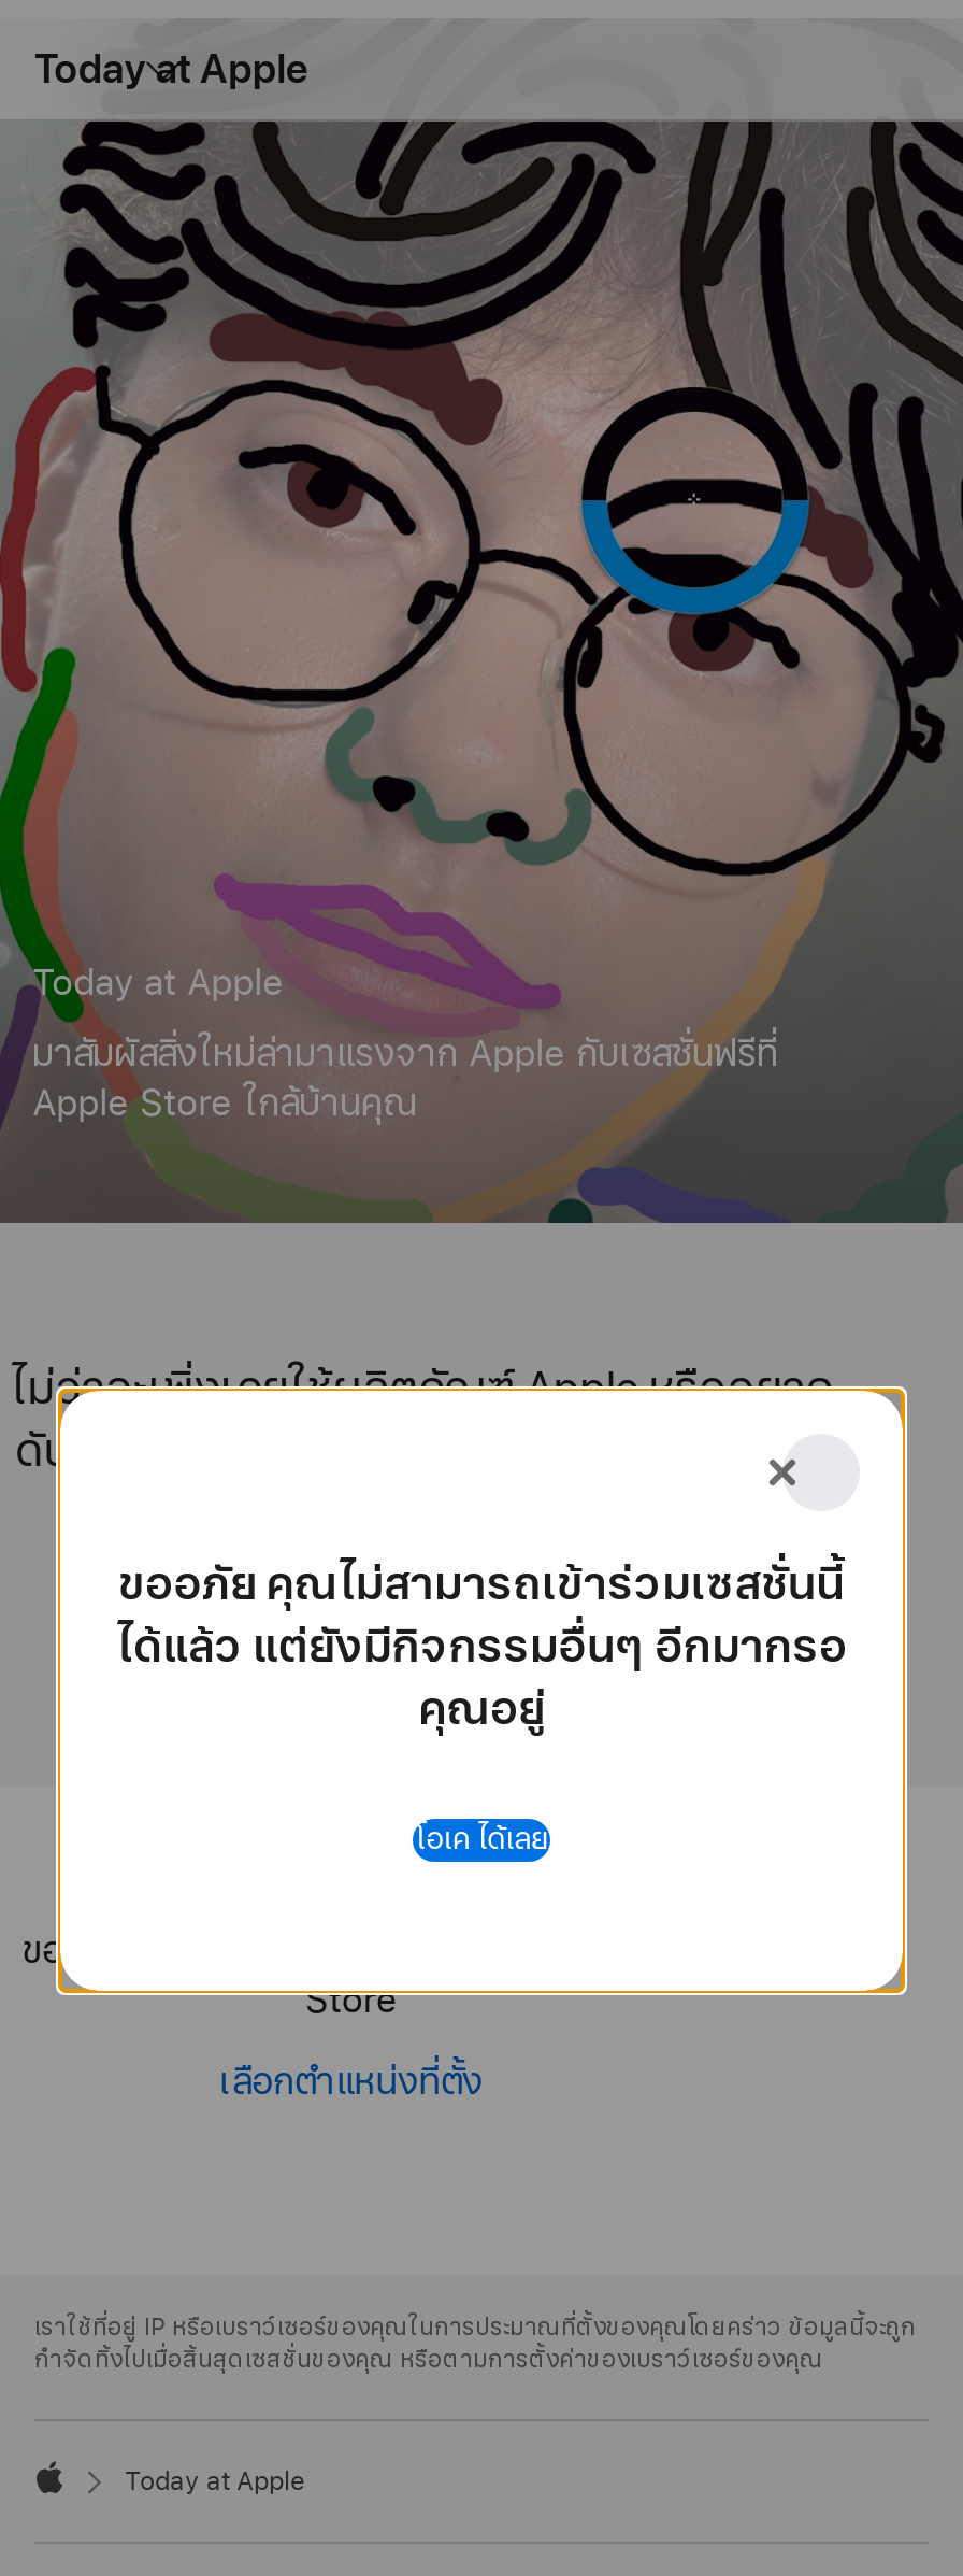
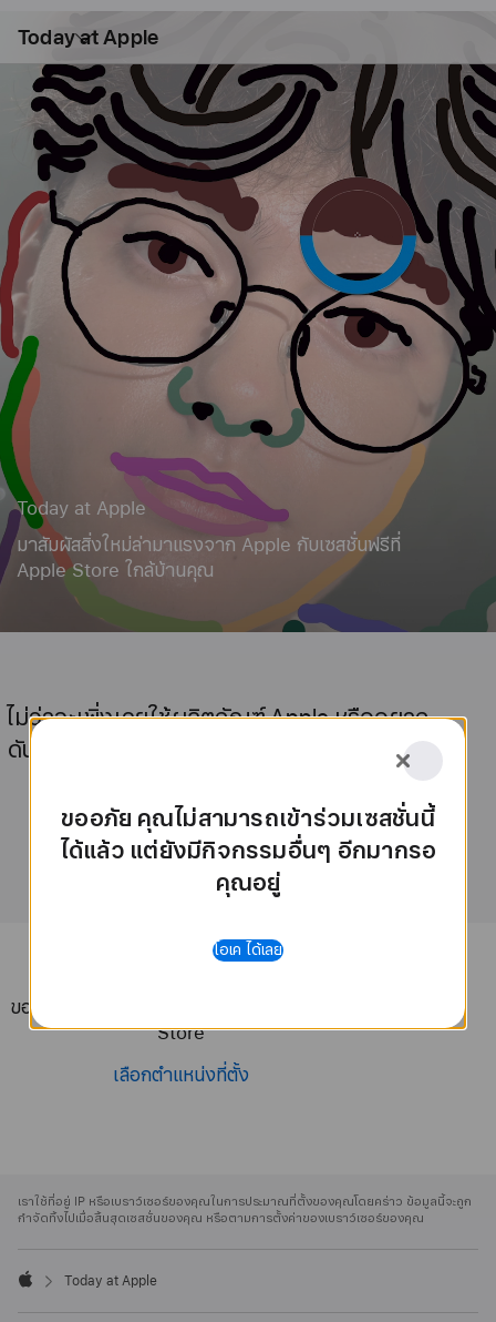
- [image]
+ [image]
